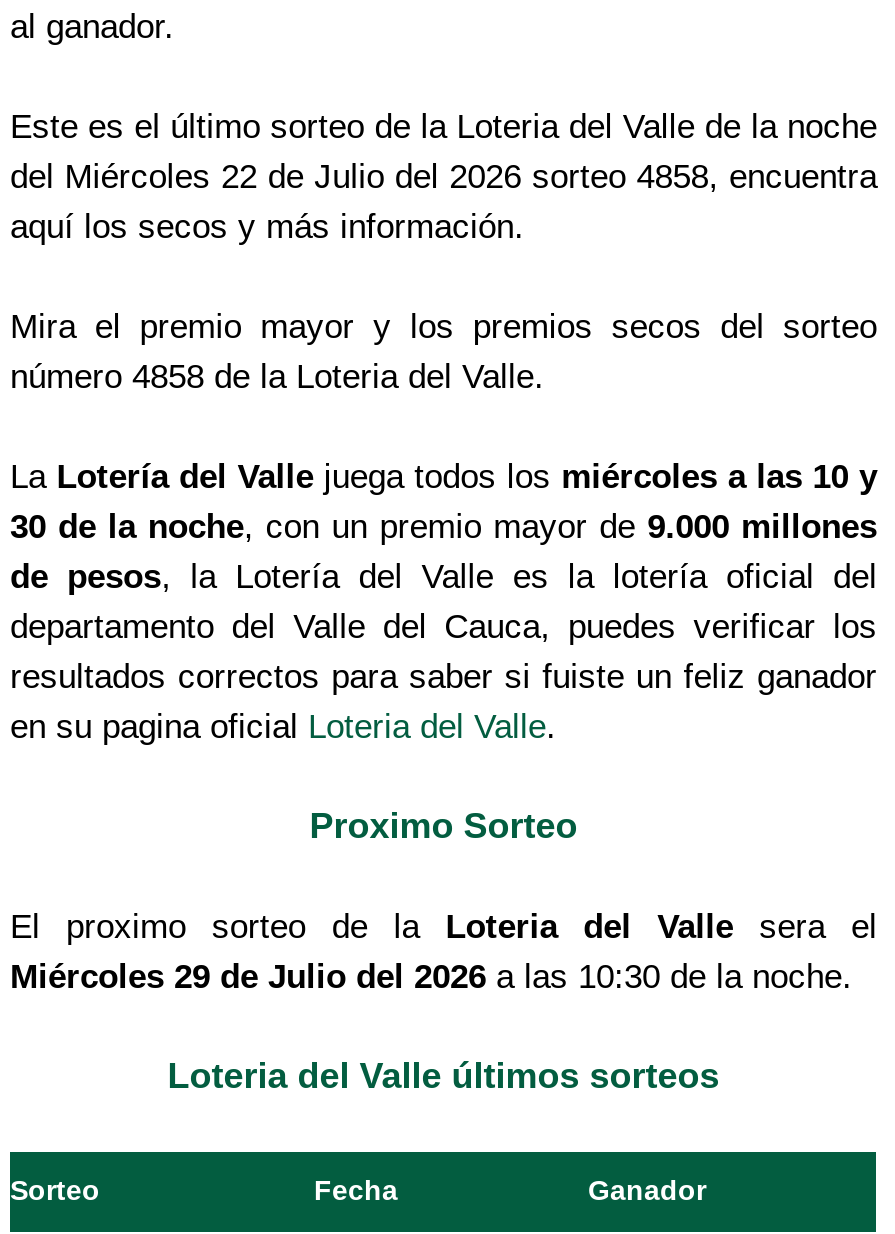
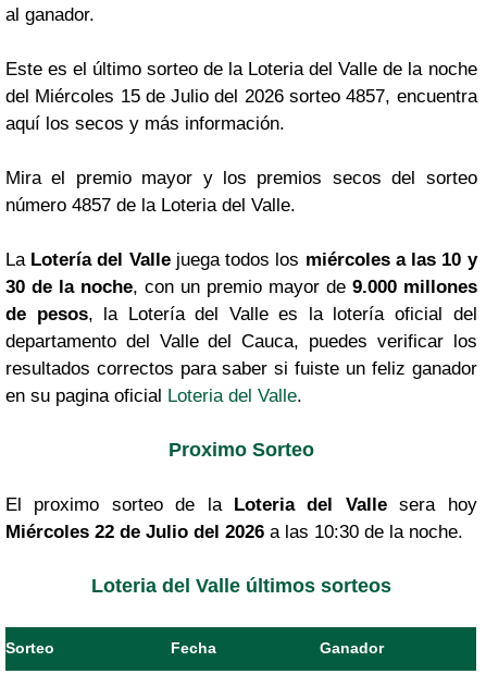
- del Miércoles 22 de Julio del 2026 sorteo 4858, encuentra
+ del Miércoles 15 de Julio del 2026 sorteo 4857, encuentra

- número 4858 de la Loteria del Valle.
+ número 4857 de la Loteria del Valle.

- El proximo sorteo de la Loteria del Valle sera el
+ El proximo sorteo de la Loteria del Valle sera hoy

- Miércoles 29 de Julio del 2026 a las 10:30 de la noche.
+ Miércoles 22 de Julio del 2026 a las 10:30 de la noche.
